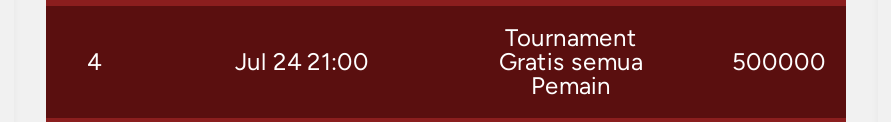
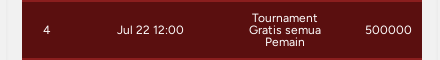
- Jul 24 21:00
+ Jul 22 12:00
